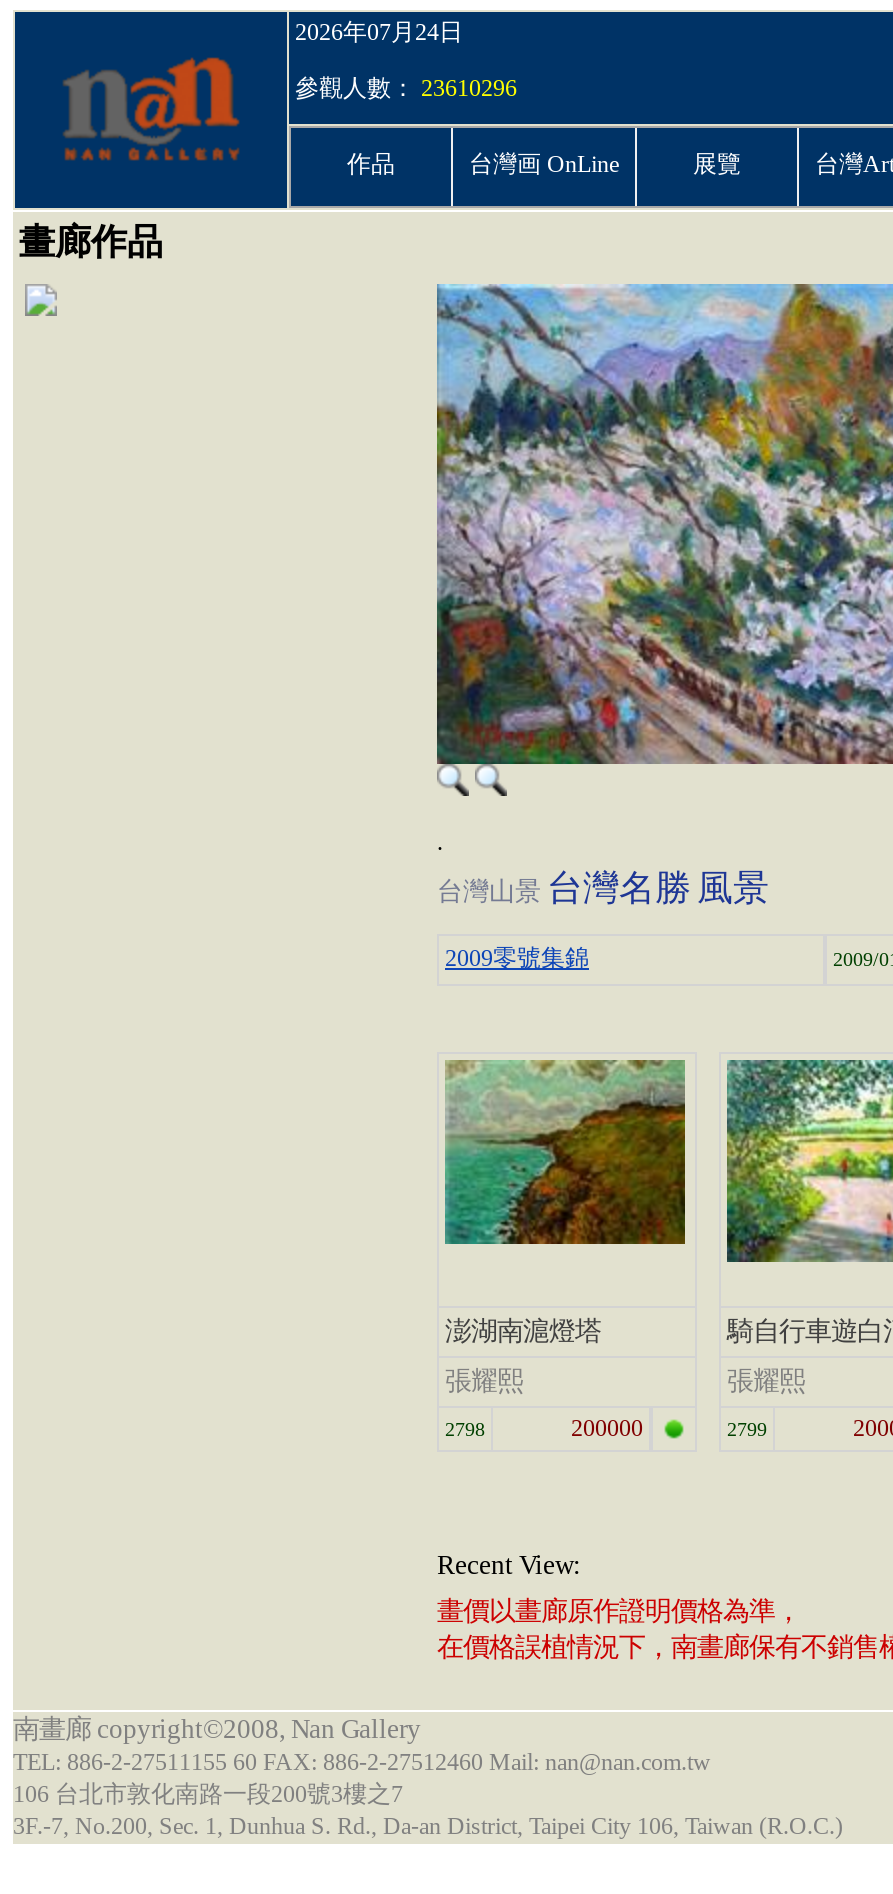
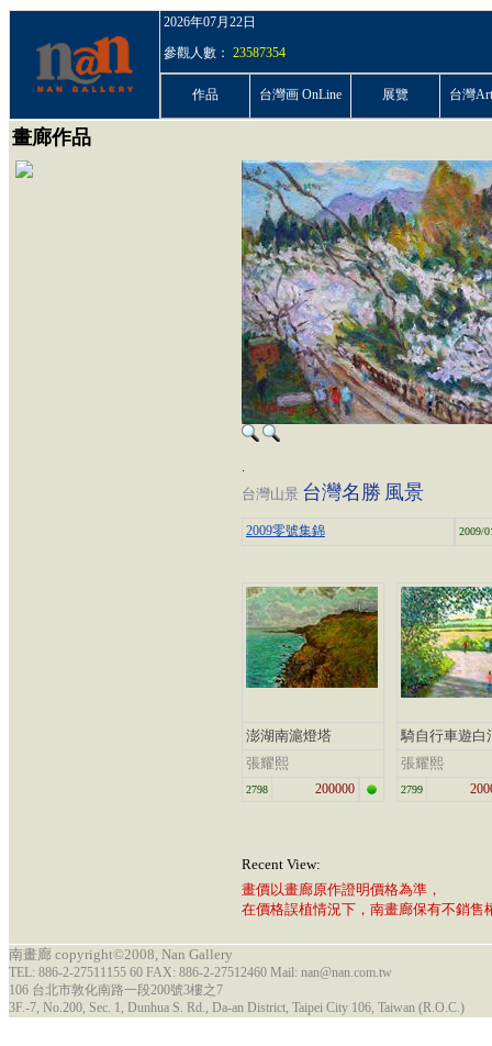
- 2026年07月24日
+ 2026年07月22日

- 參觀人數： 23610296
+ 參觀人數： 23587354
